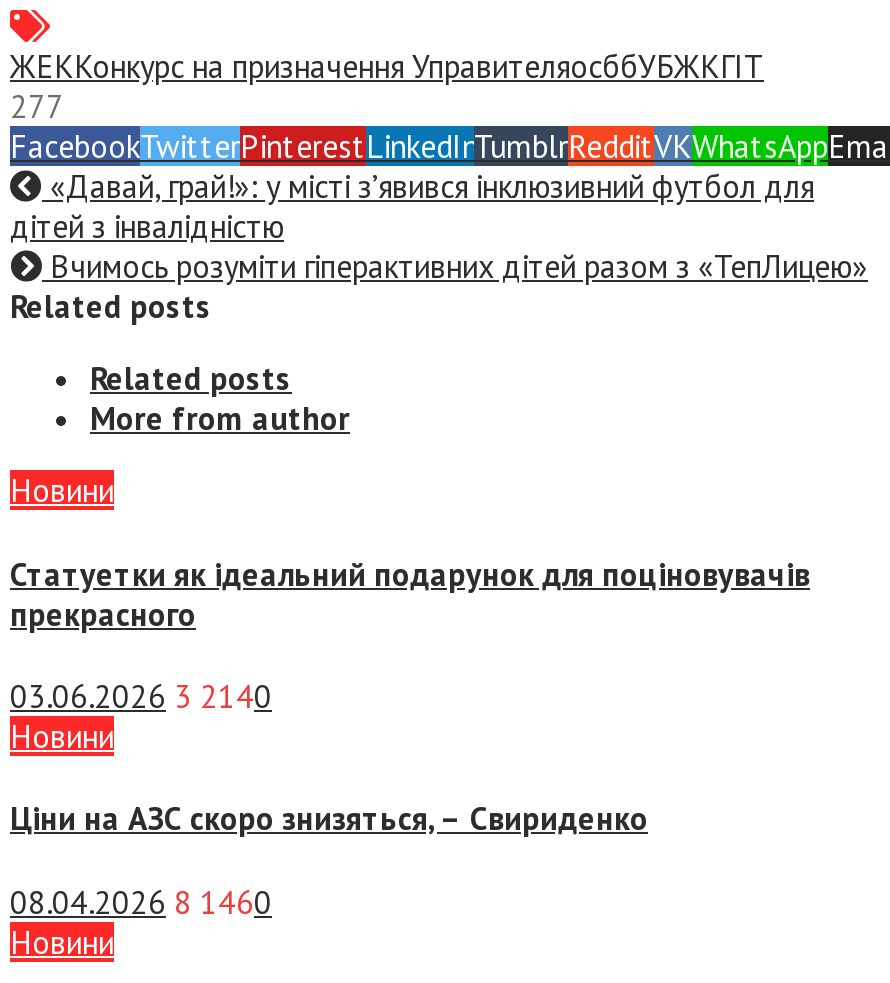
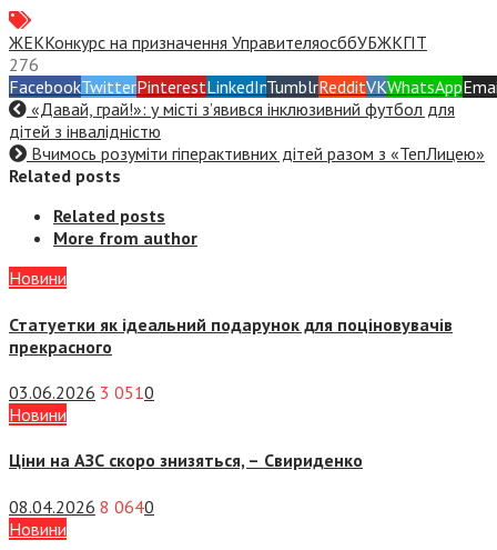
- 277
+ 276

- 03.06.2026 3 2140
+ 03.06.2026 3 0510

- 08.04.2026 8 1460
+ 08.04.2026 8 0640
